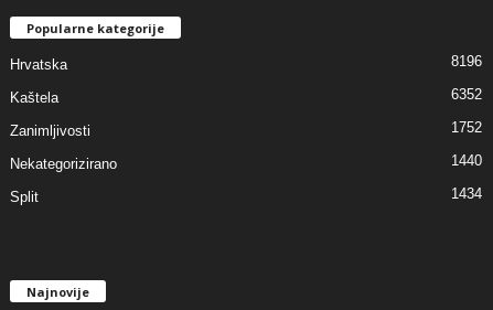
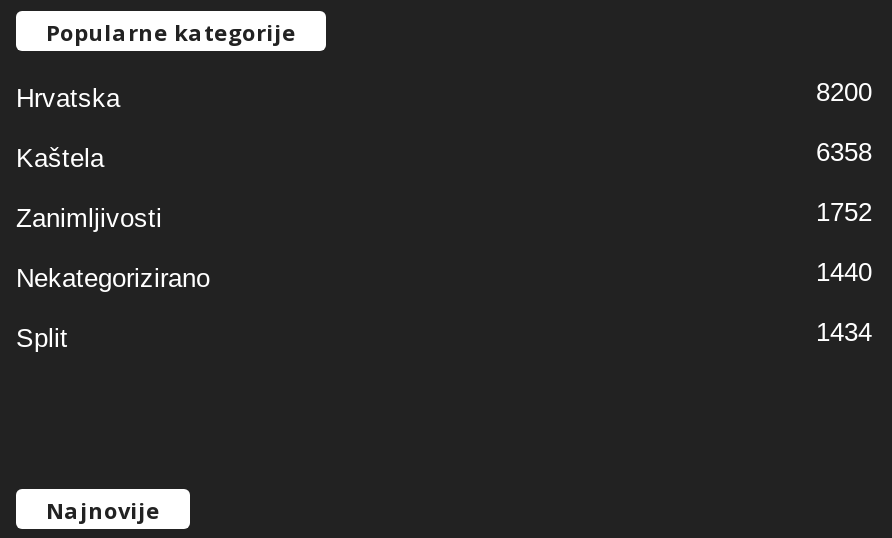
- 8196
+ 8200

- 6352
+ 6358
